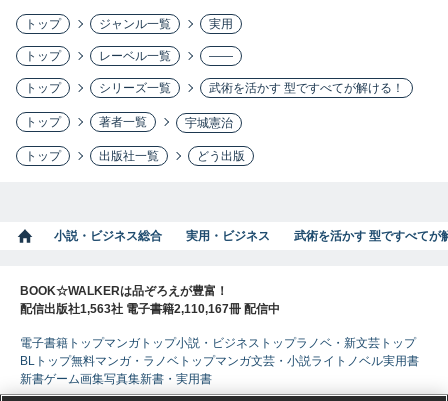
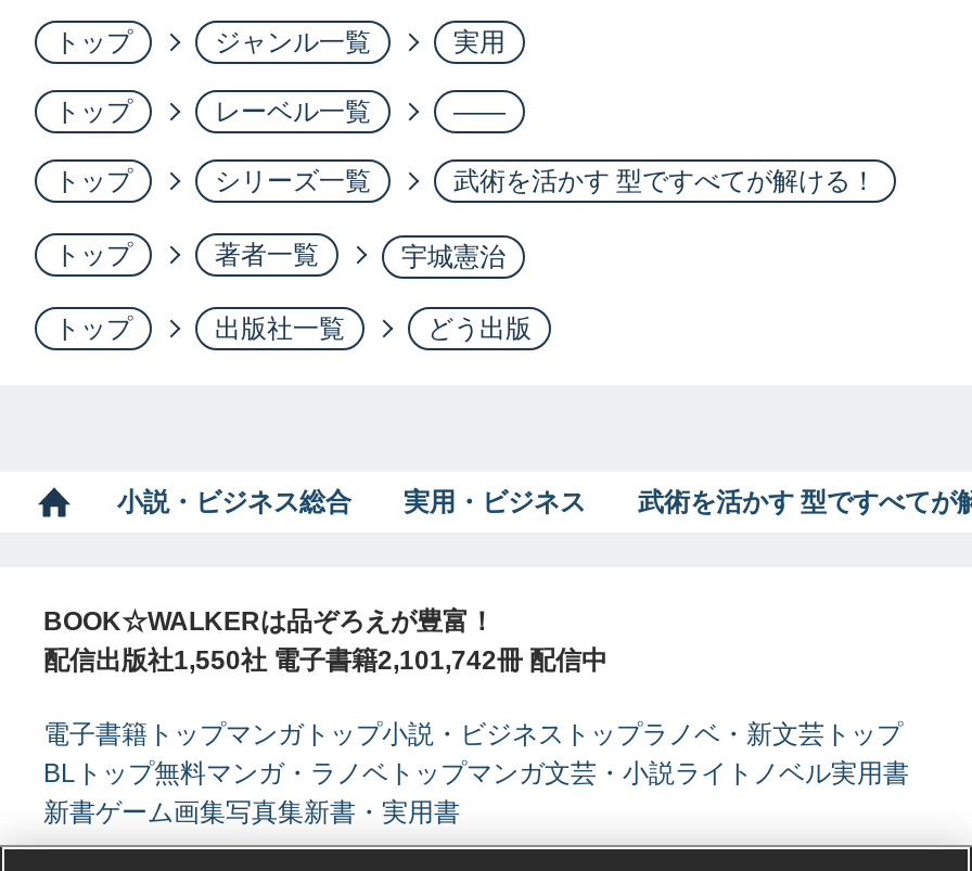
- 配信出版社1,563社 電子書籍2,110,167冊 配信中
+ 配信出版社1,550社 電子書籍2,101,742冊 配信中
